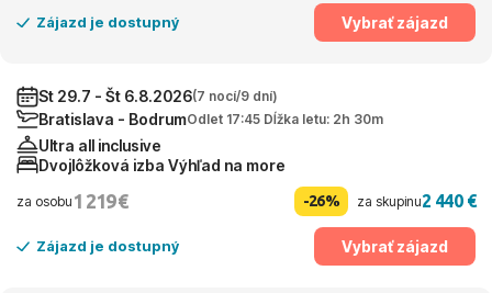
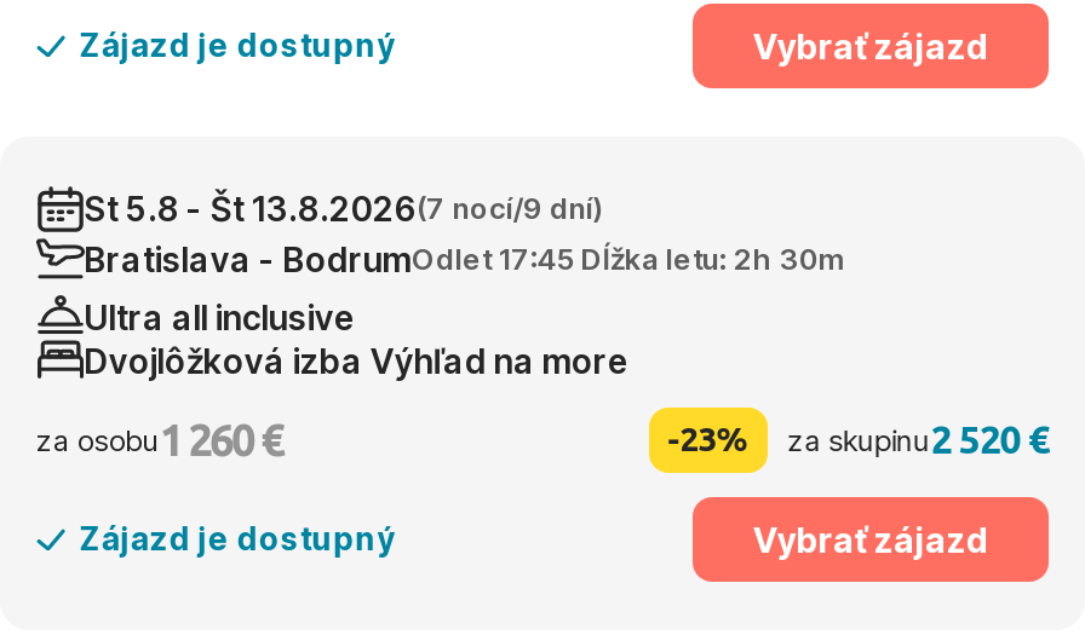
- St 29.7 - Št 6.8.2026(7 nocí/9 dní)
+ St 5.8 - Št 13.8.2026(7 nocí/9 dní)

- za osobu1 219 €
+ za osobu1 260 €

- -26%
+ -23%

- za skupinu2 440 €
+ za skupinu2 520 €
